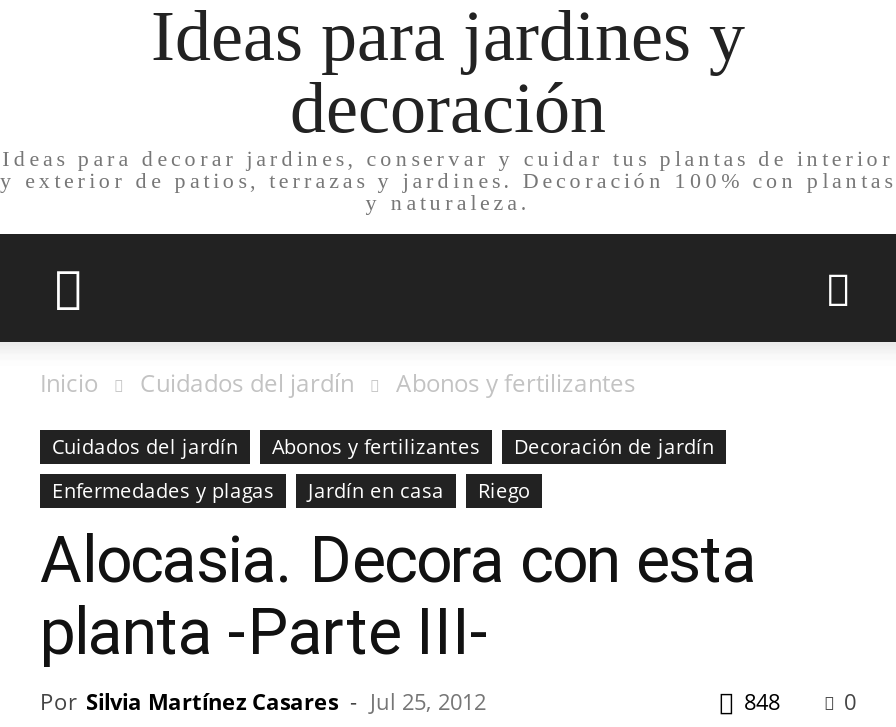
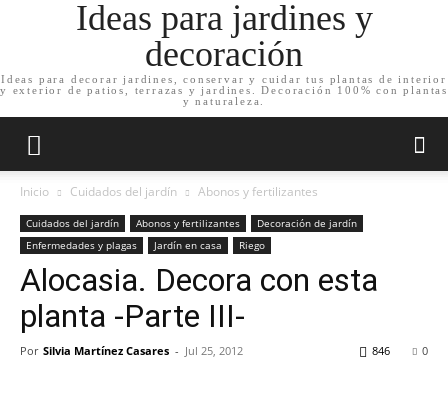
- 848
+ 846
